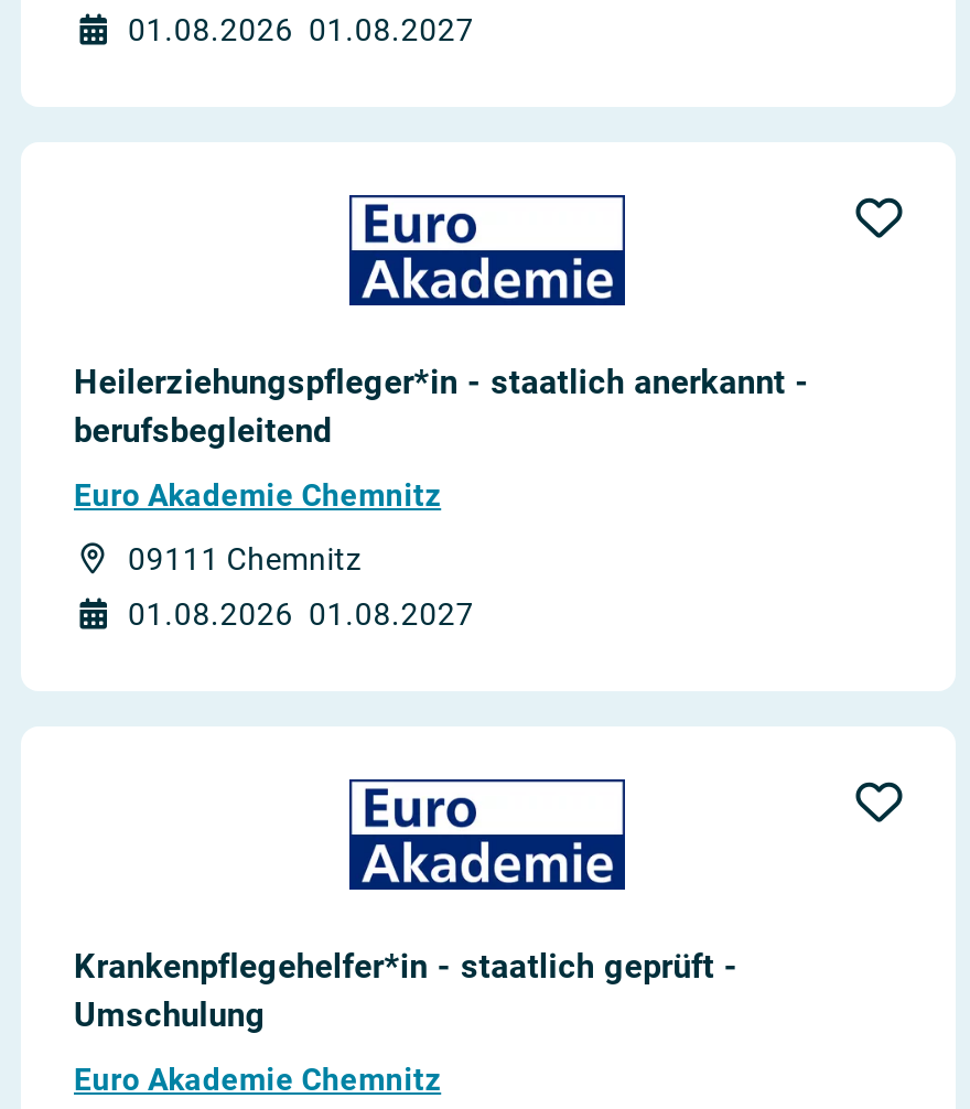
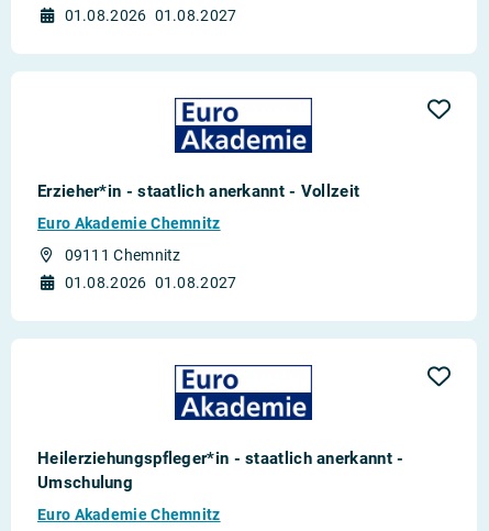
moved down: Heilerziehungspfleger*in - staatlich anerkannt -

- berufsbegleitend
+ Erzieher*in - staatlich anerkannt - Vollzeit

- Krankenpflegehelfer*in - staatlich geprüft -
